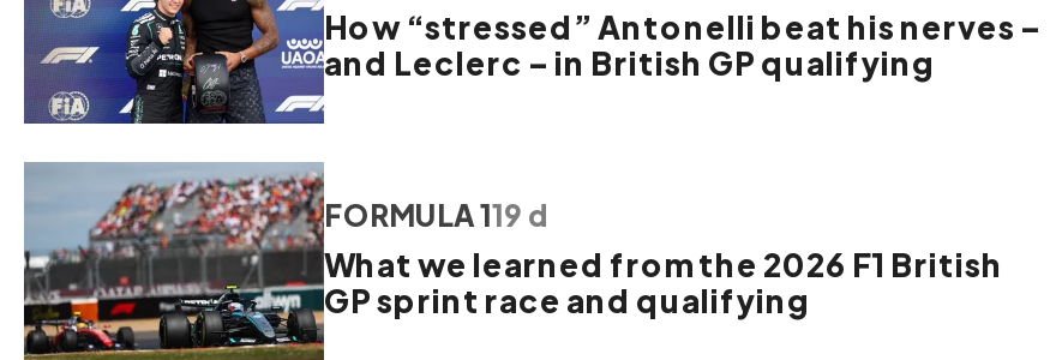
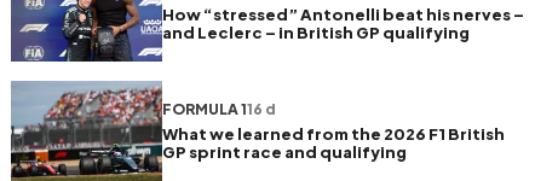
- FORMULA 119 d
+ FORMULA 116 d
